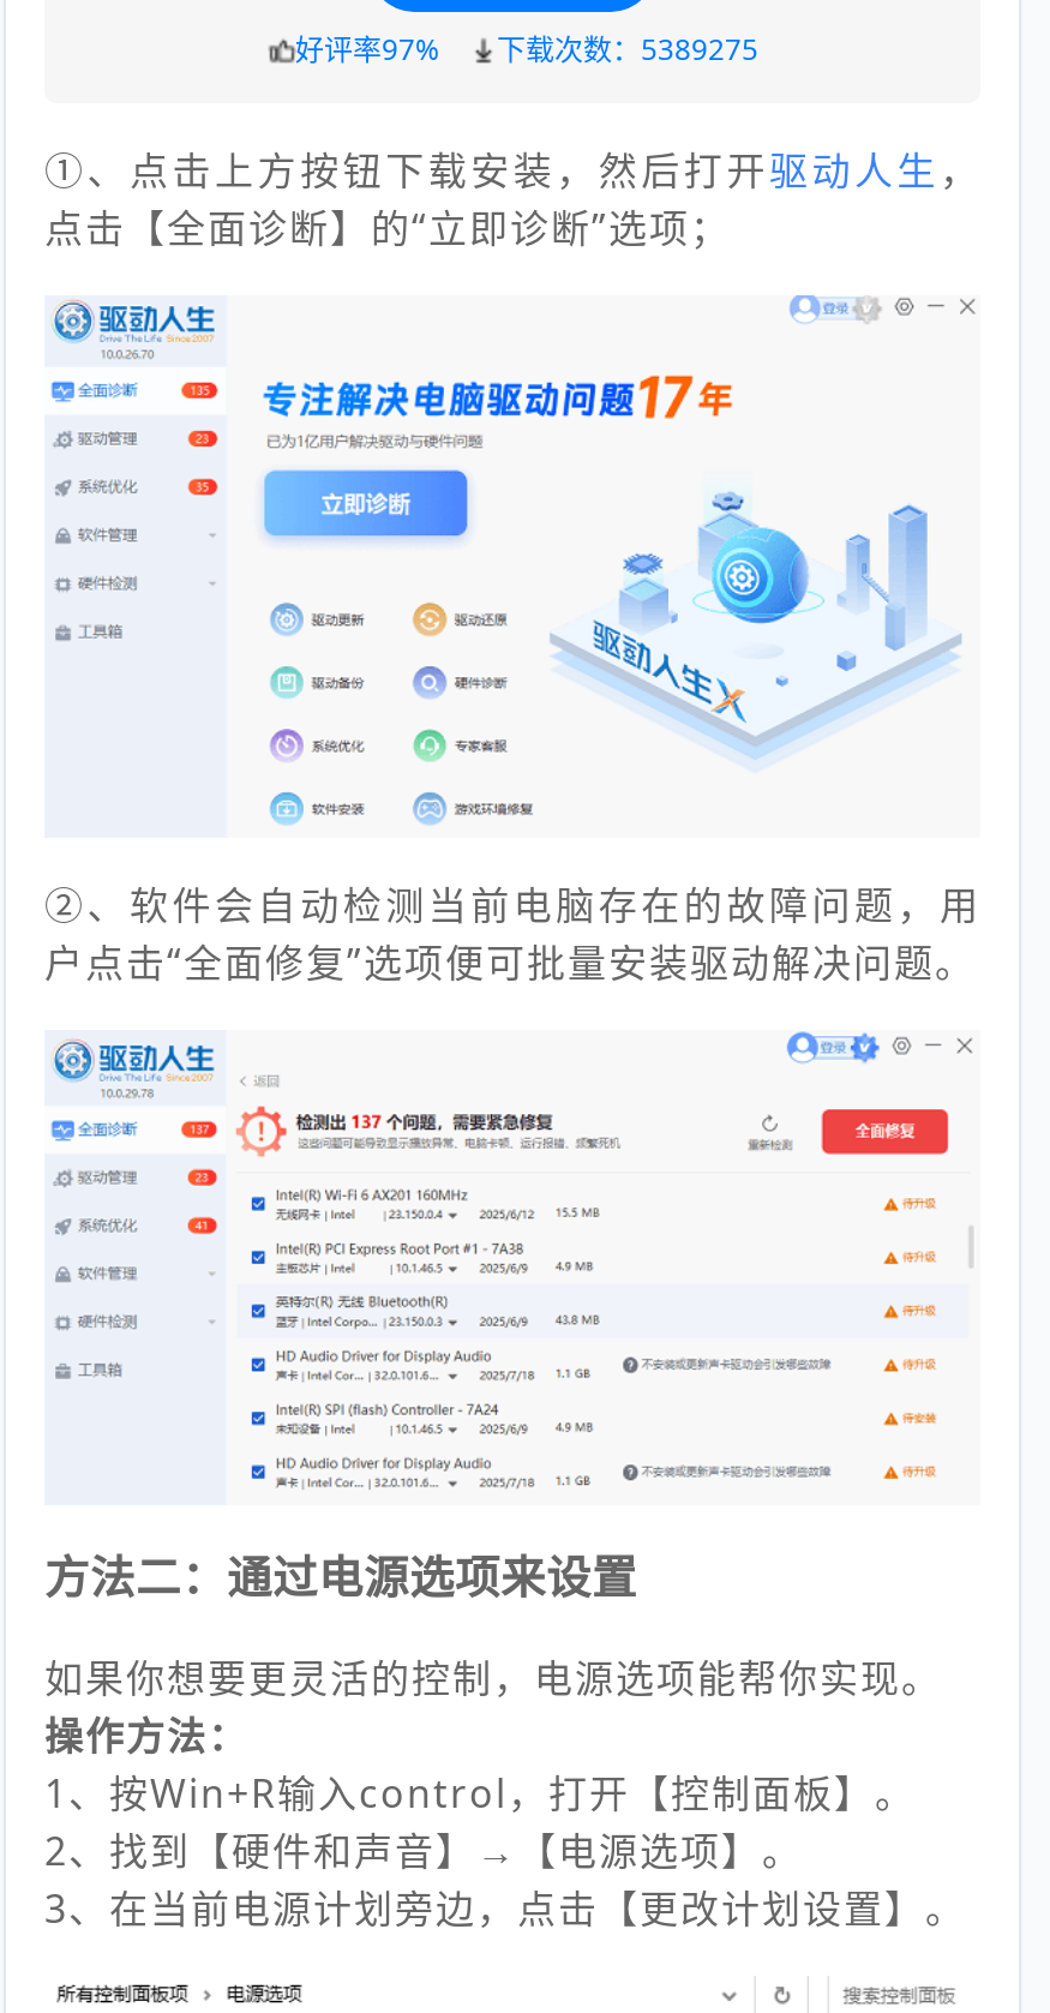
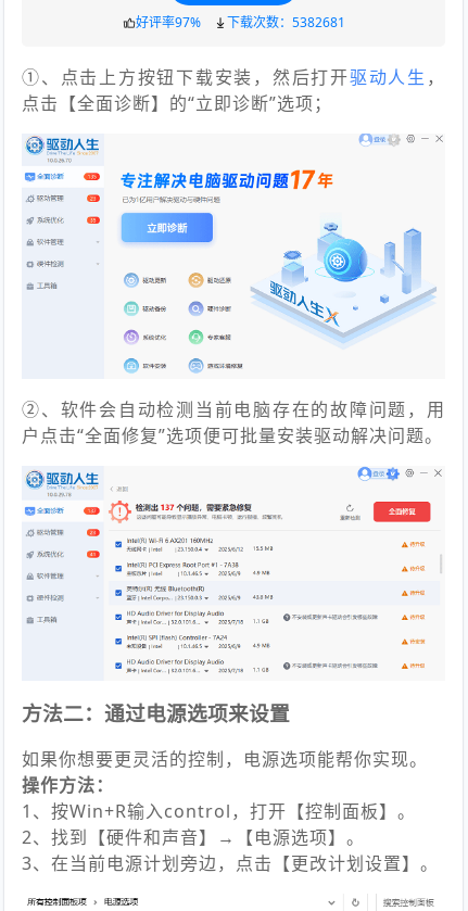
- 好评率97% 下载次数：5389275
+ 好评率97% 下载次数：5382681
